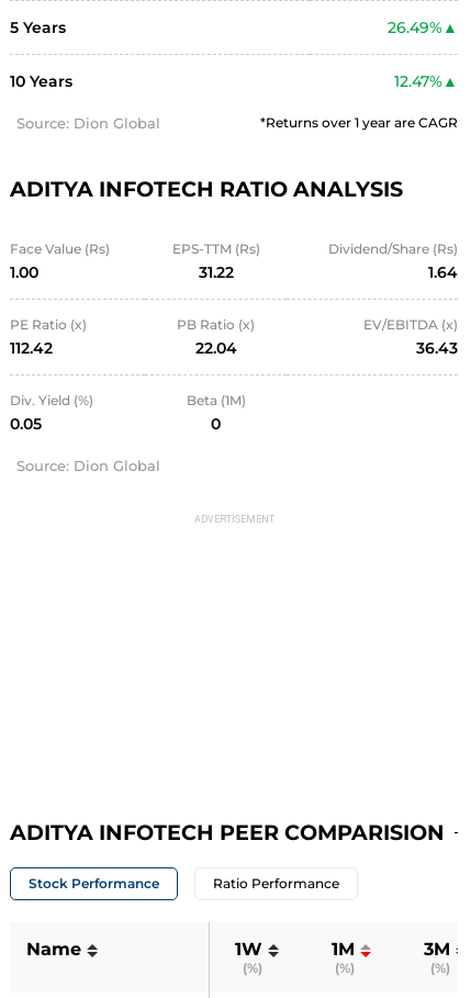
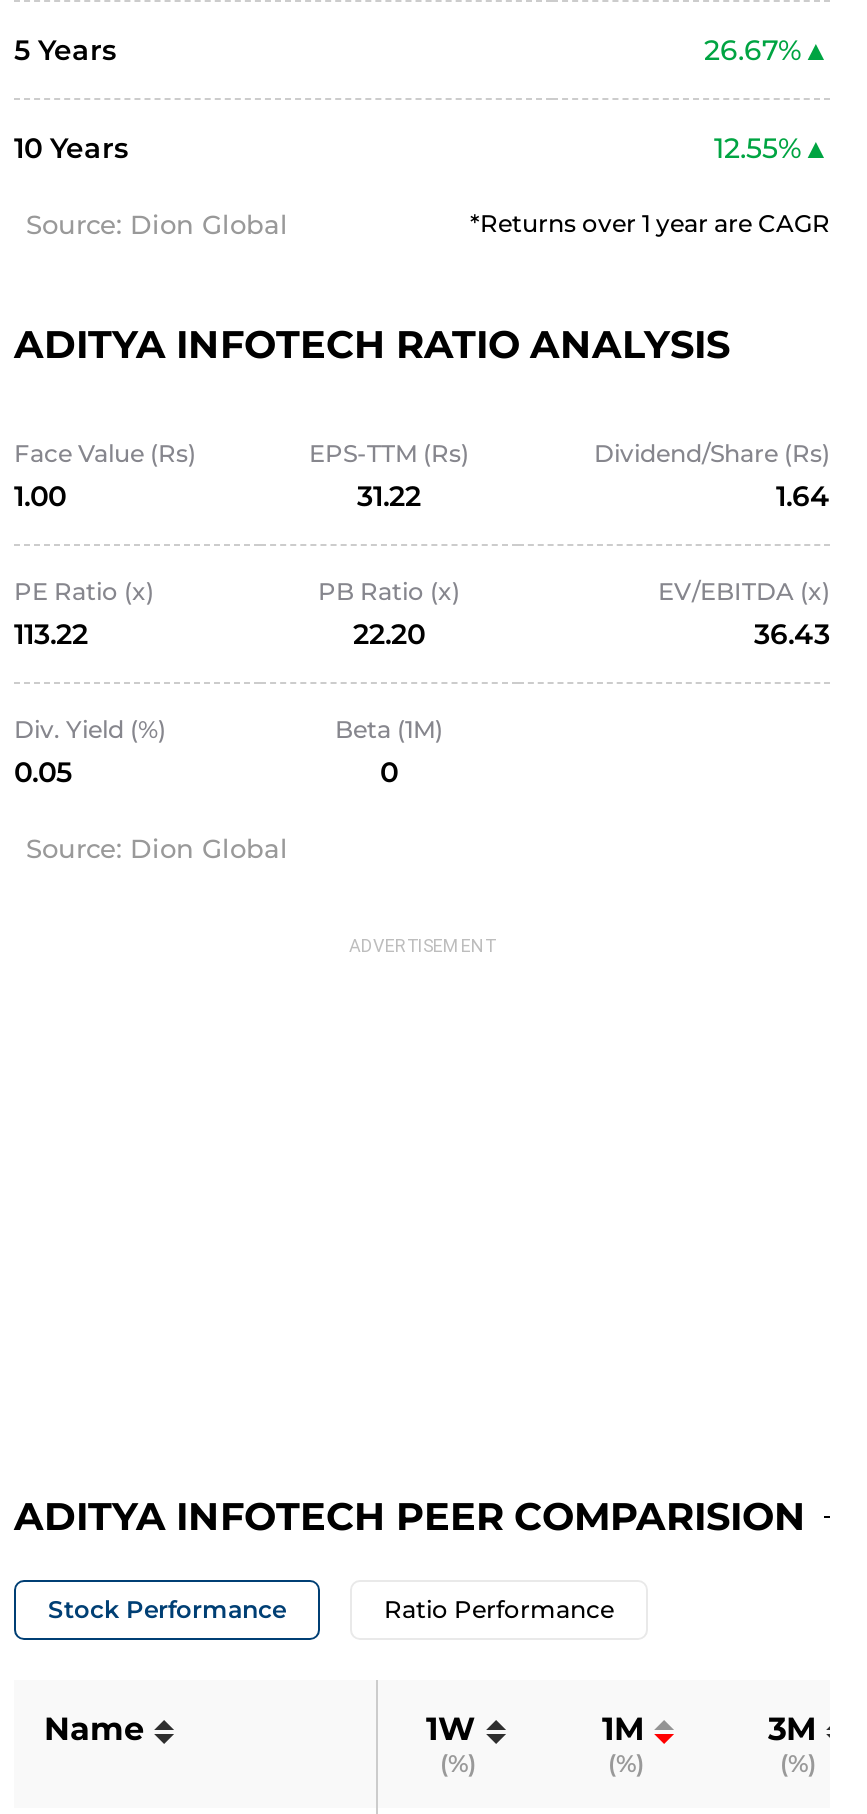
- 26.49%
+ 26.67%

- 12.47%
+ 12.55%

- 112.42
+ 113.22

- 22.04
+ 22.20
